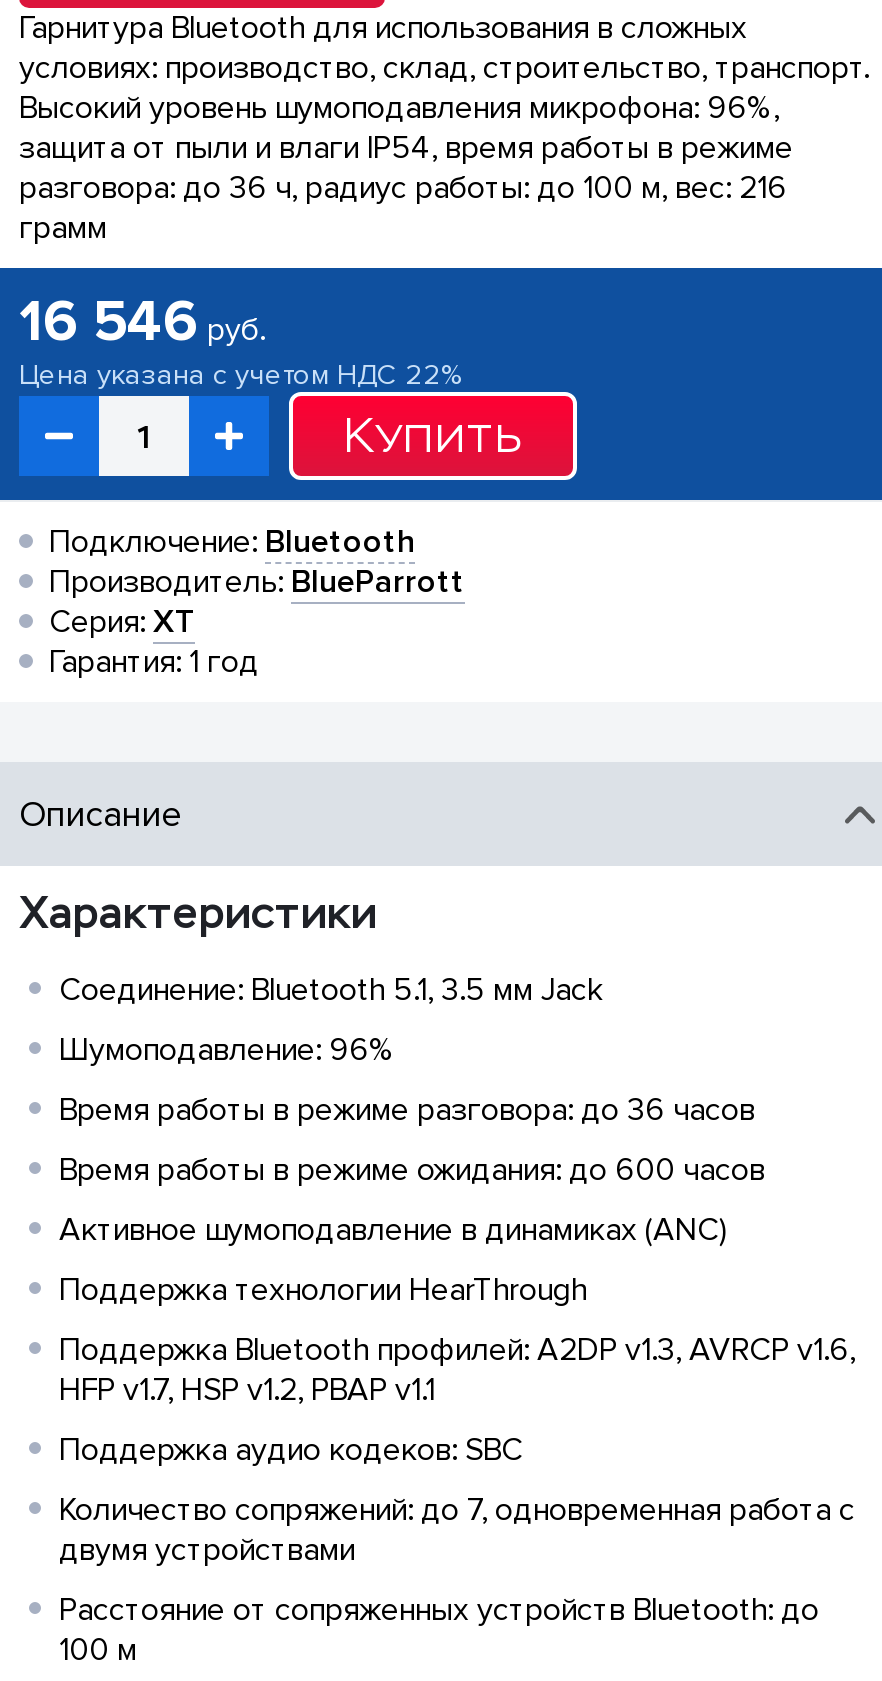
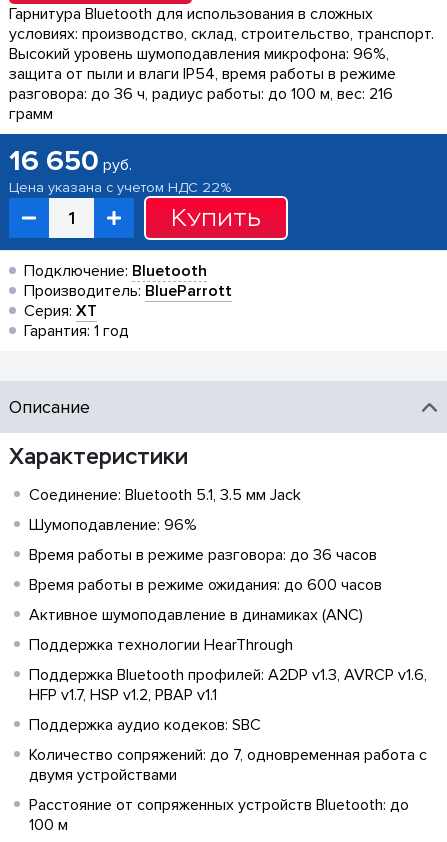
- 16 546 руб.
+ 16 650 руб.
